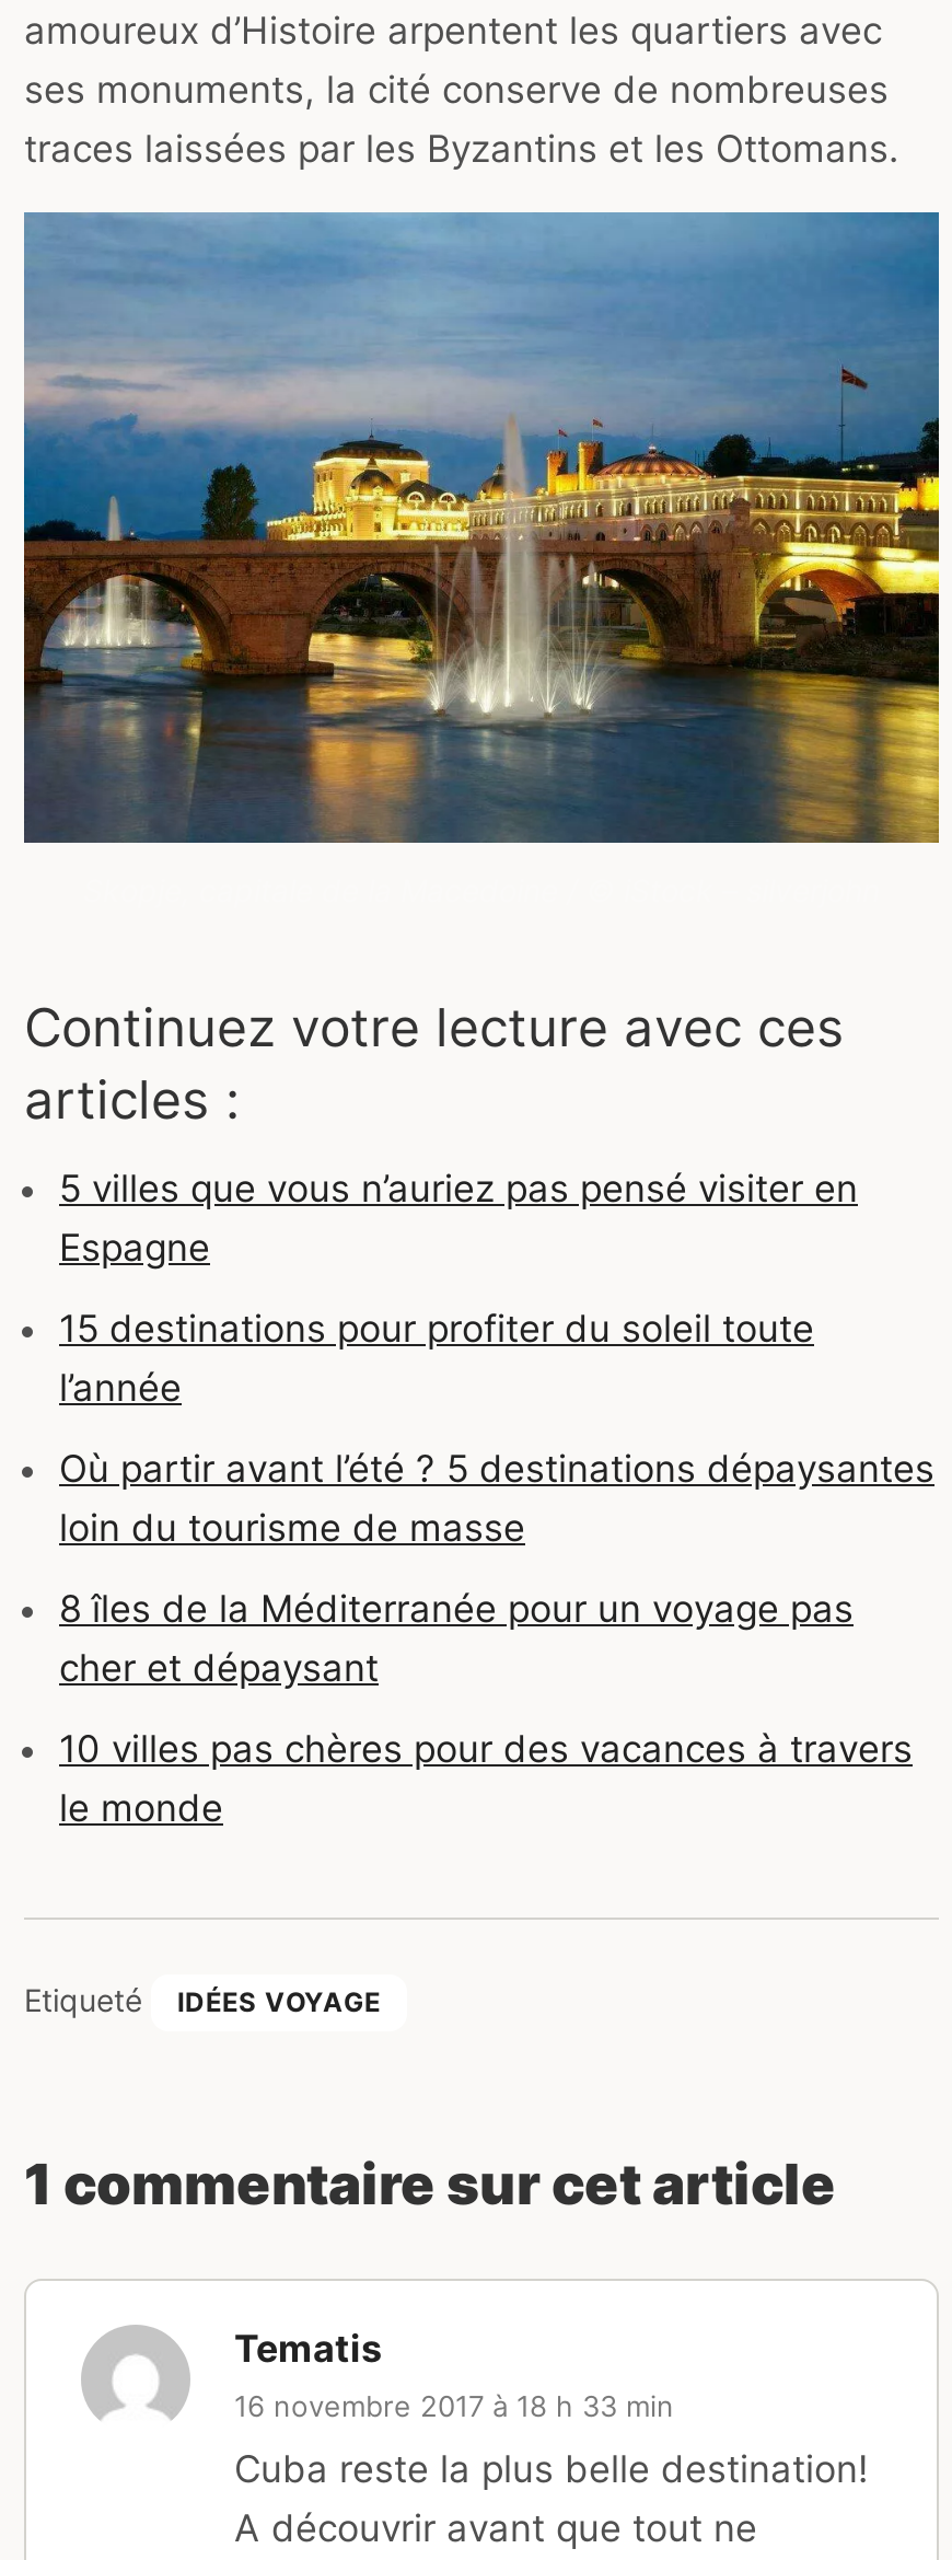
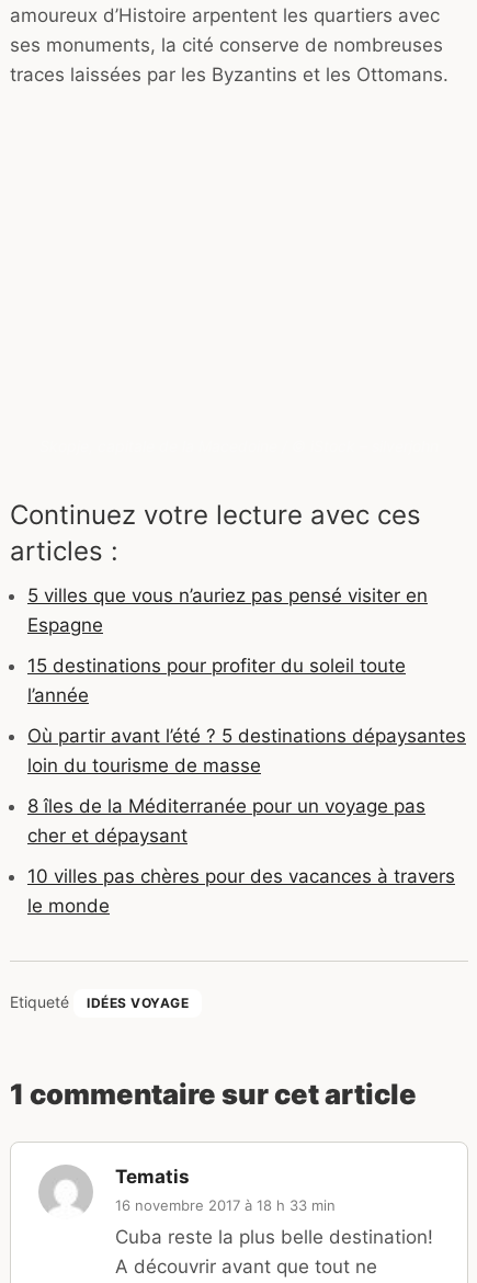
- [image]
